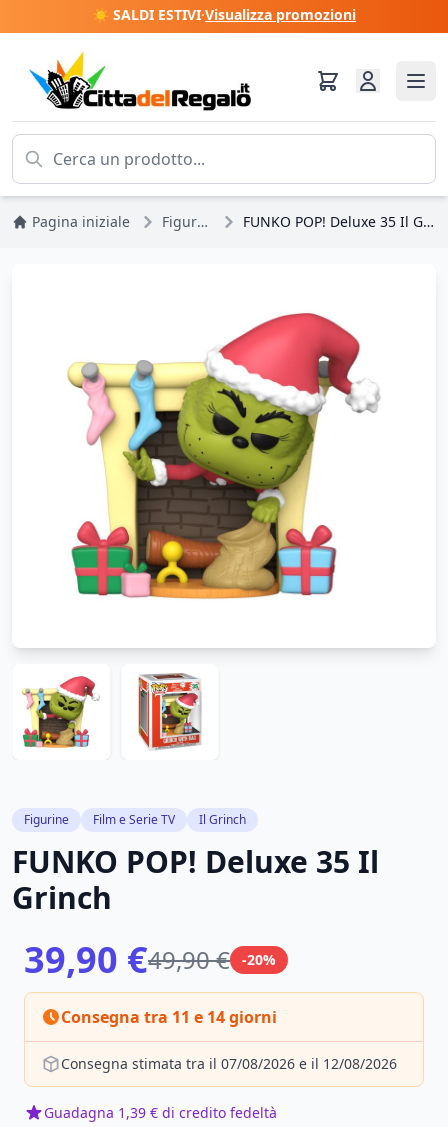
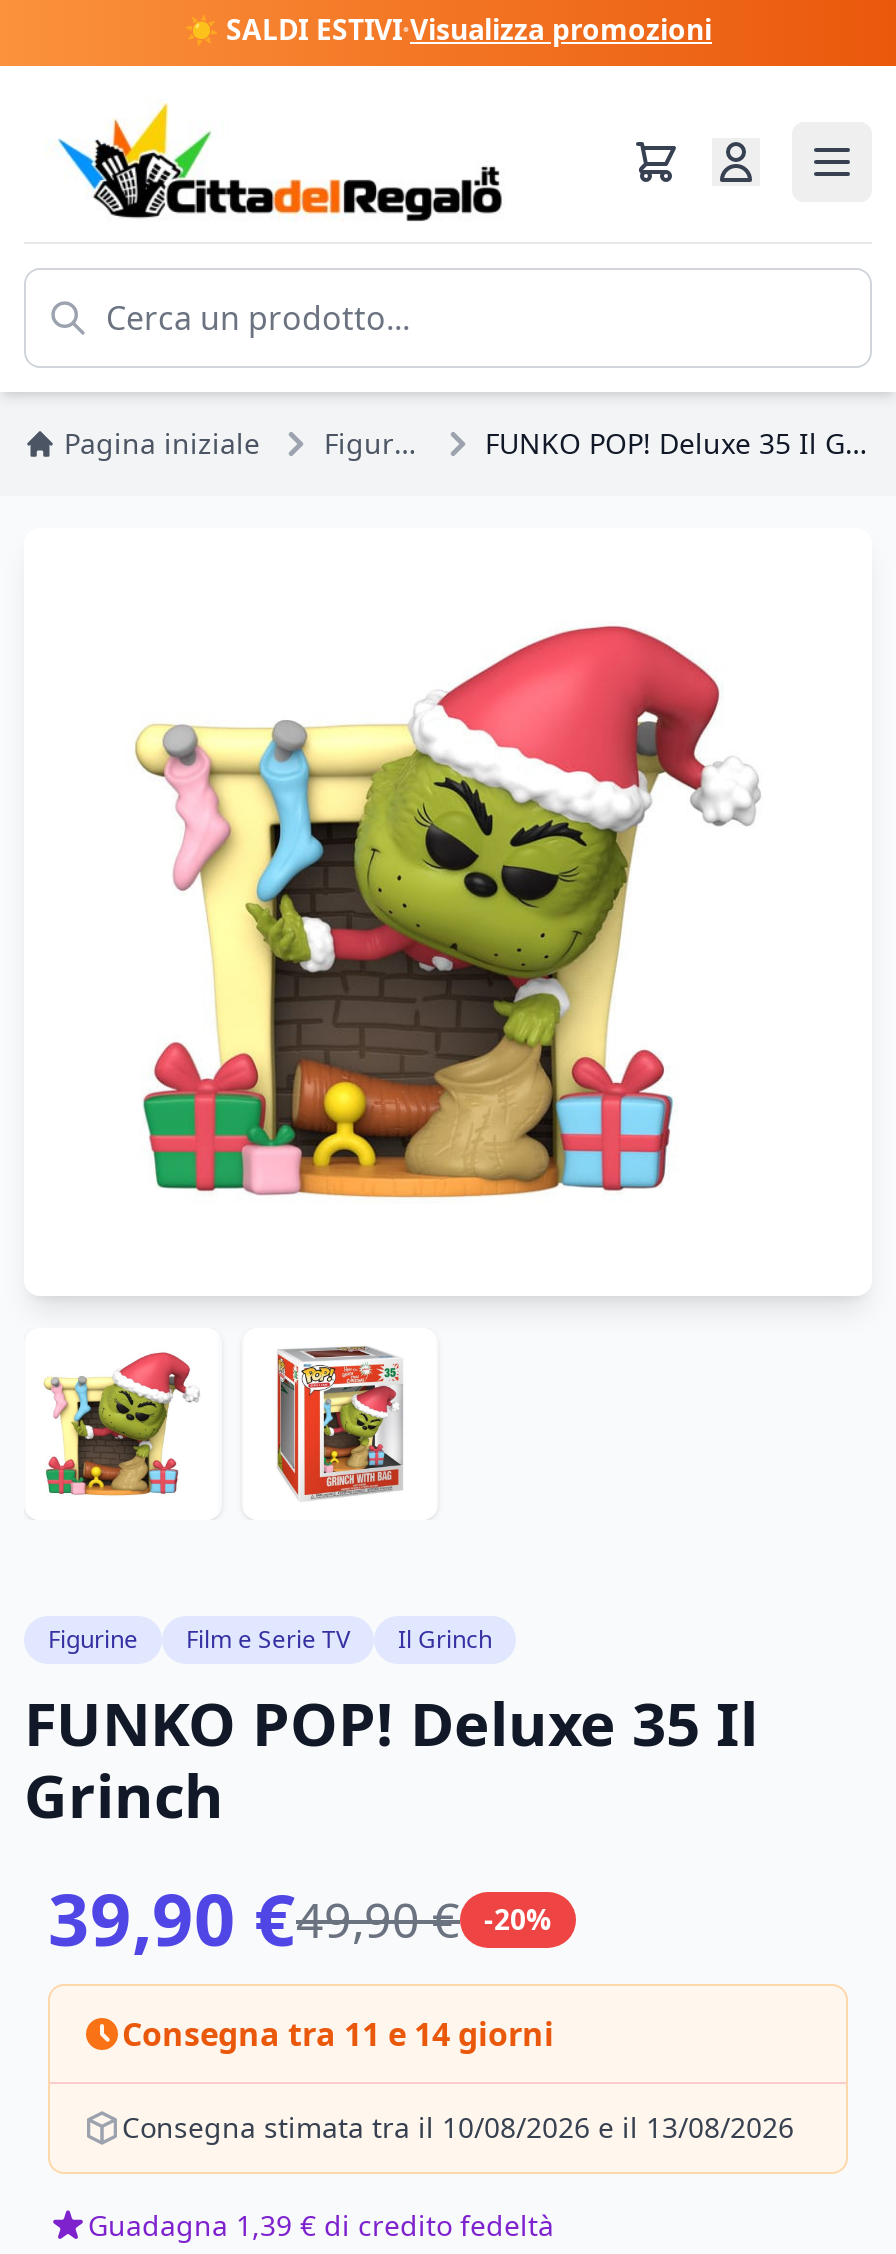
- Consegna stimata tra il 07/08/2026 e il 12/08/2026
+ Consegna stimata tra il 10/08/2026 e il 13/08/2026
